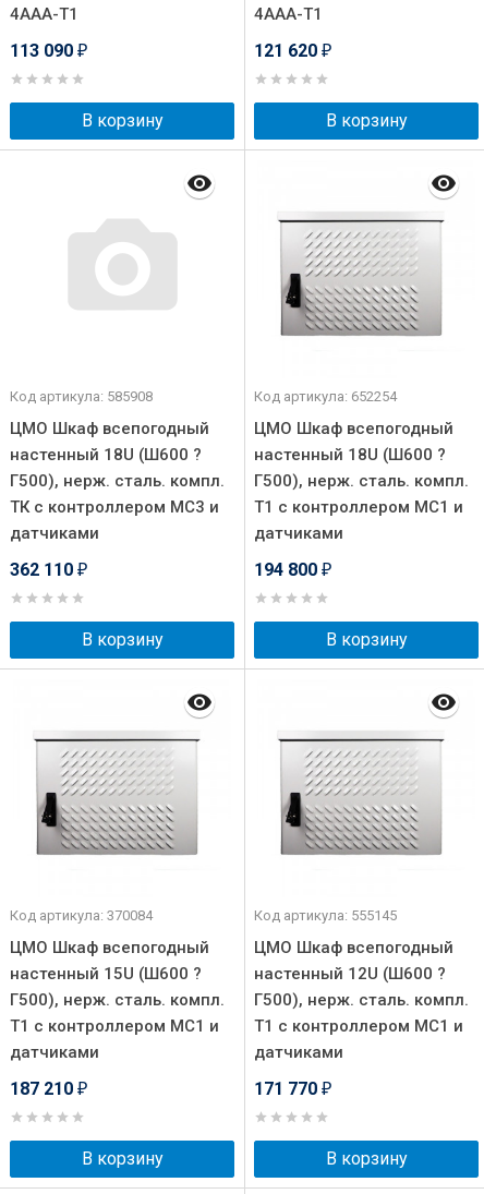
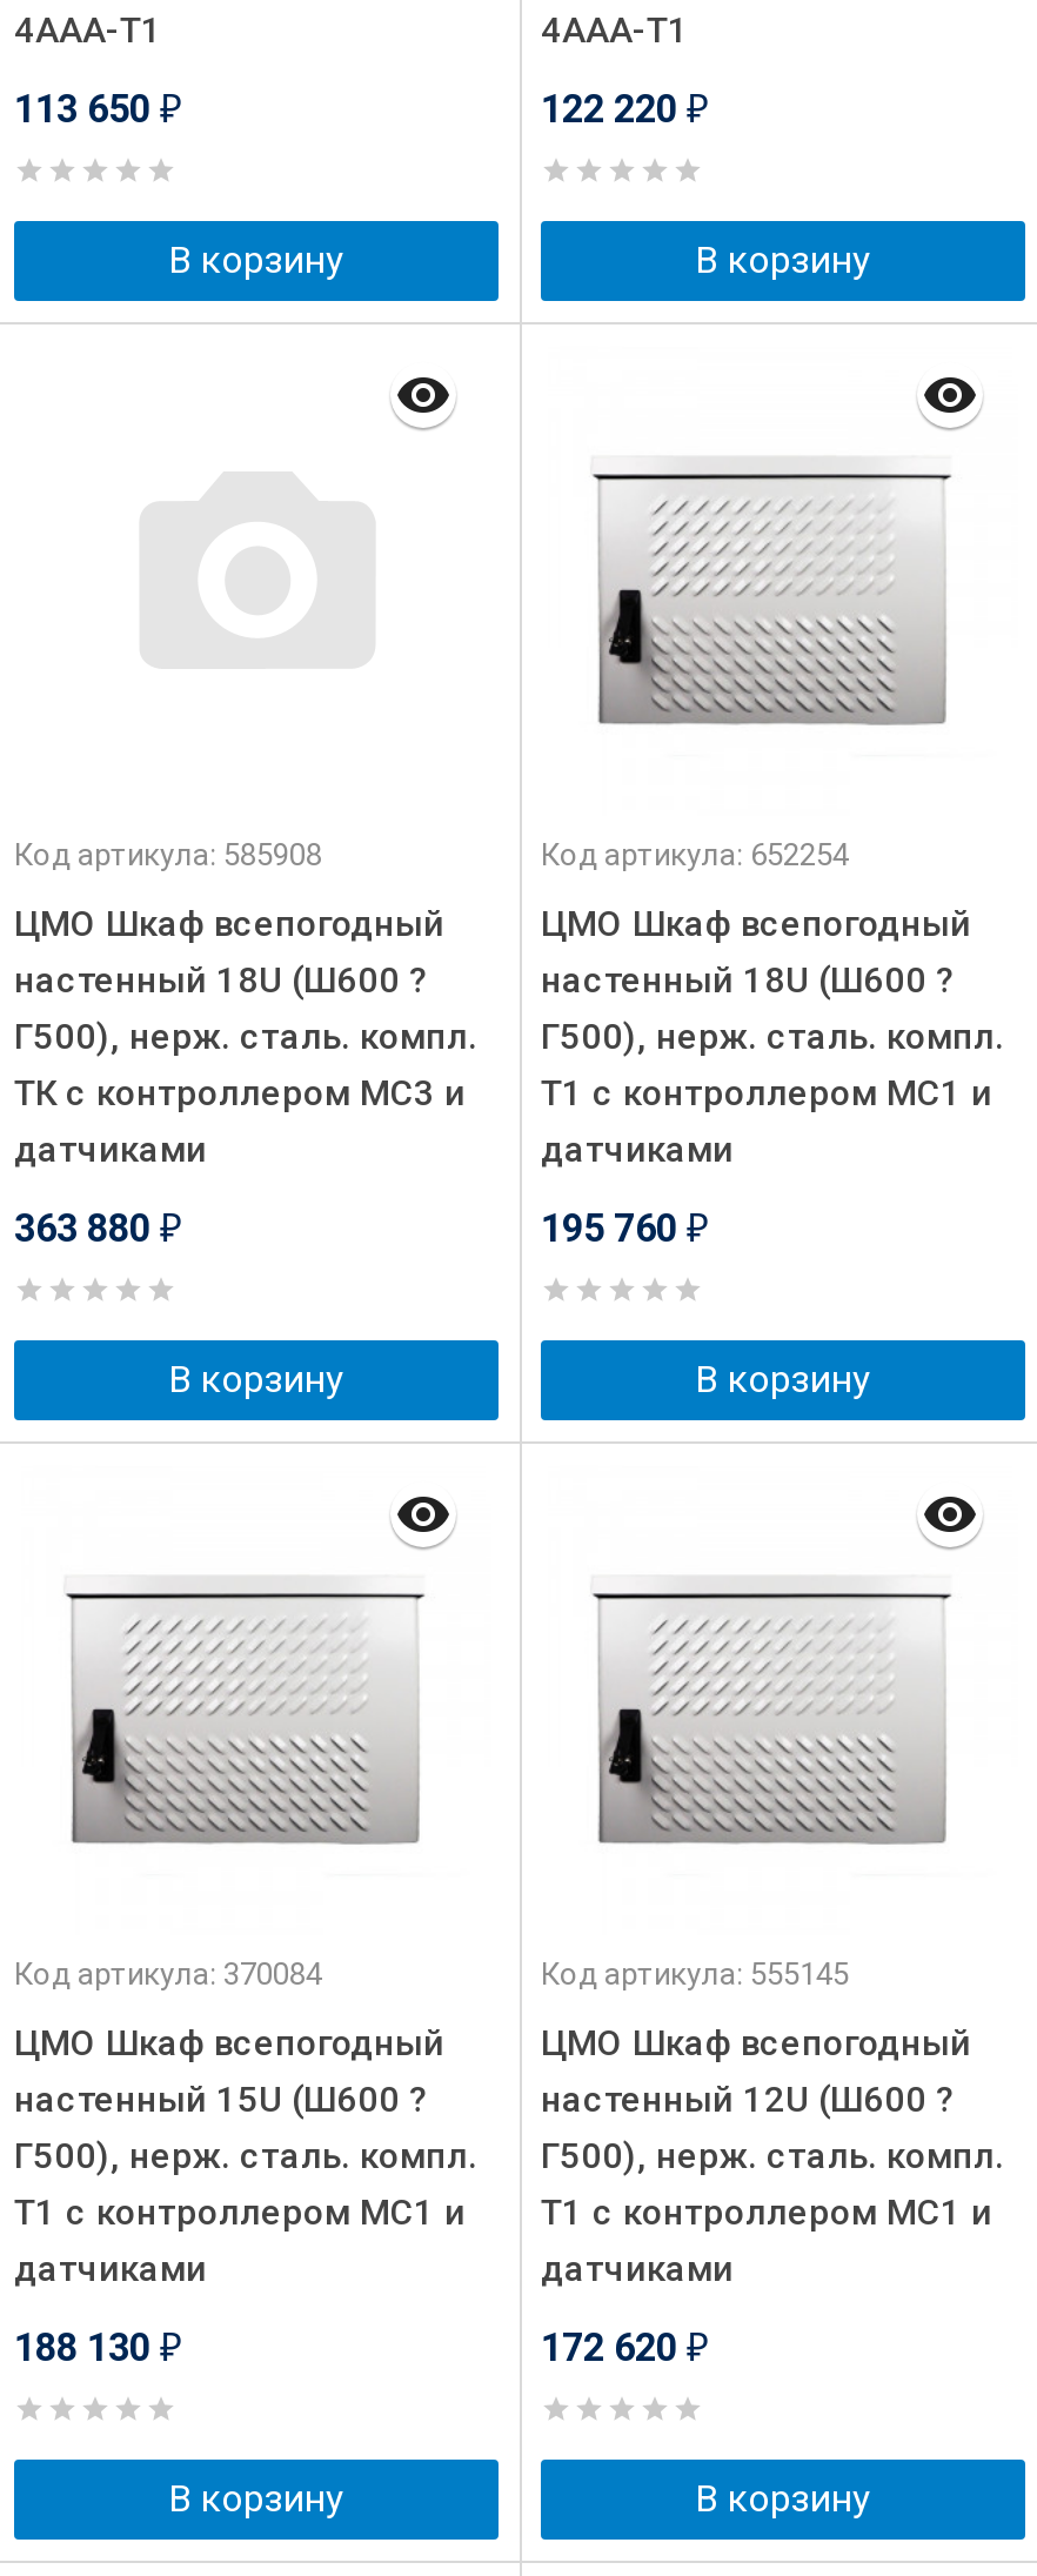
- 113 090 ₽
+ 113 650 ₽

- 121 620 ₽
+ 122 220 ₽

- 362 110 ₽
+ 363 880 ₽

- 194 800 ₽
+ 195 760 ₽

- 187 210 ₽
+ 188 130 ₽

- 171 770 ₽
+ 172 620 ₽
